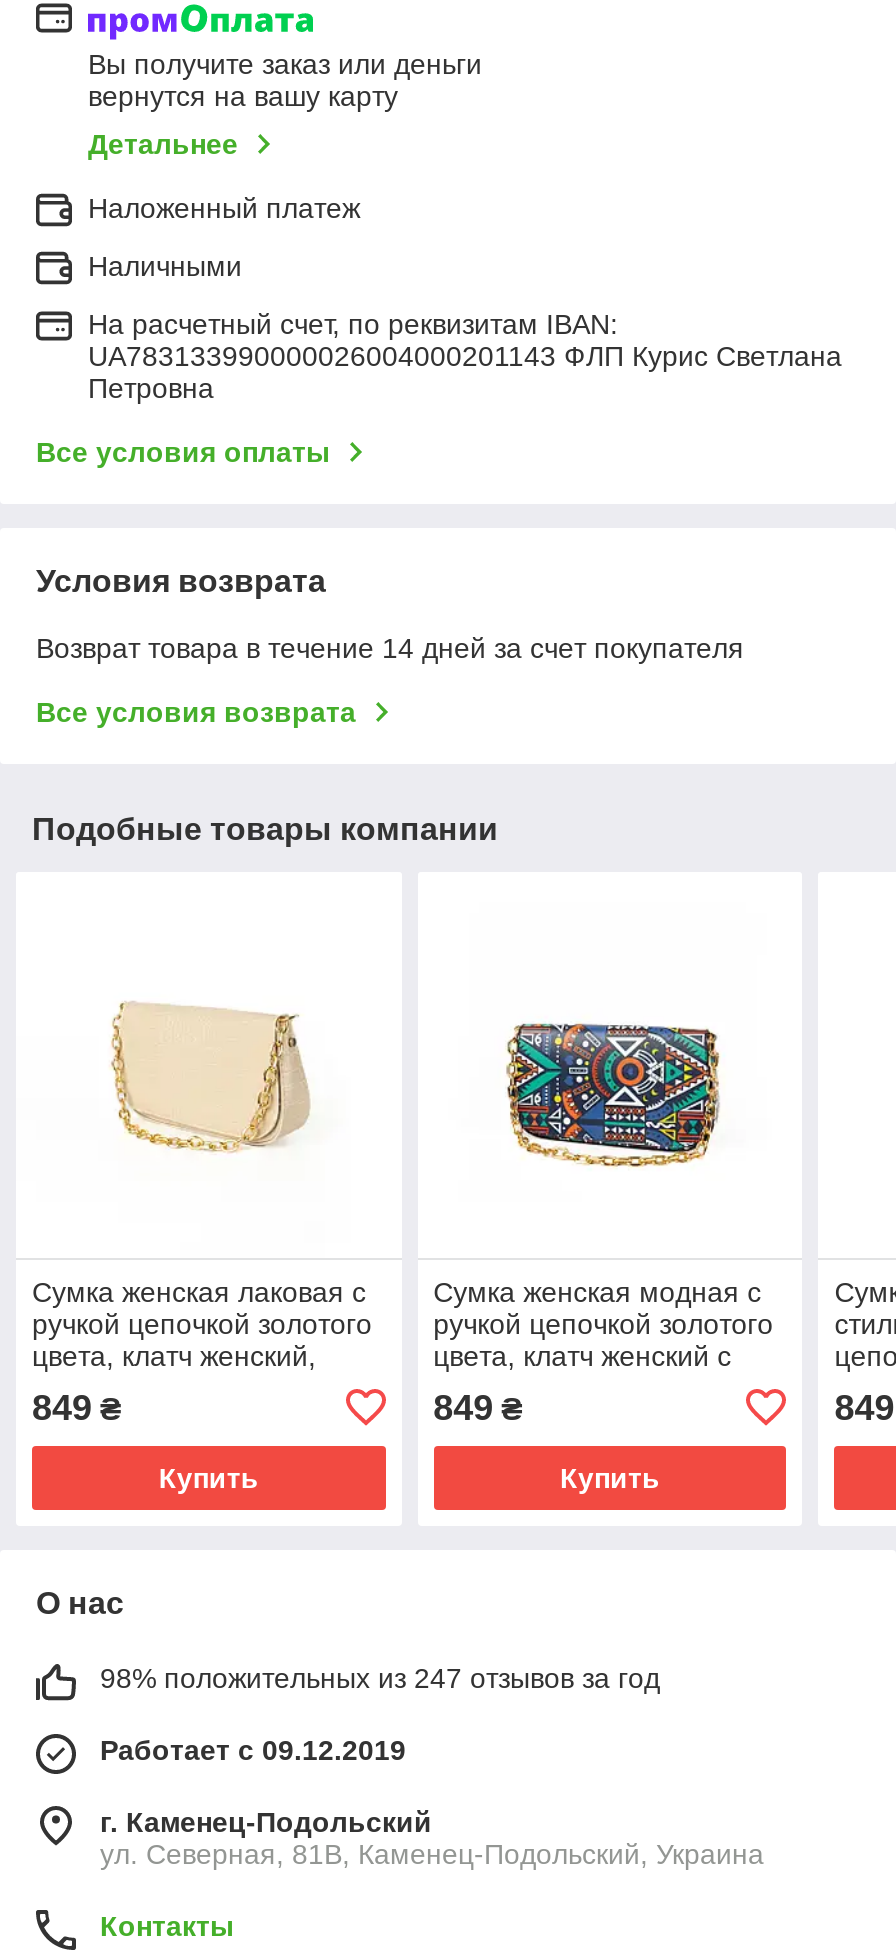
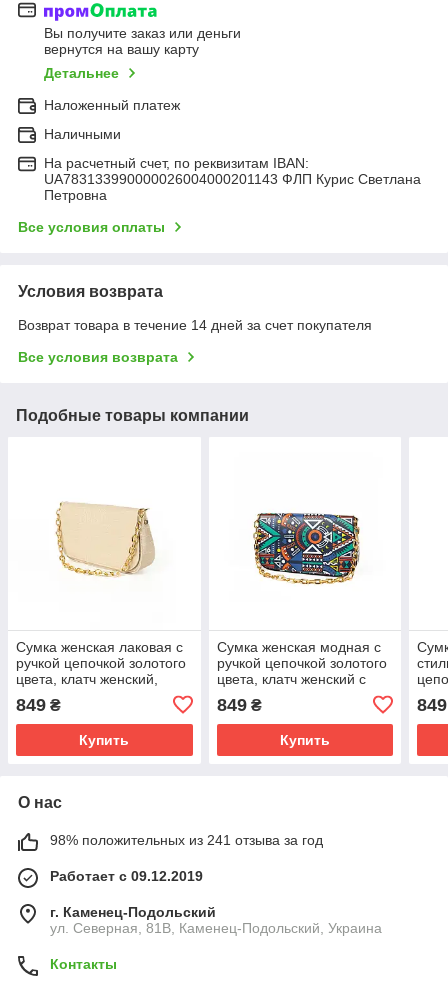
- 98% положительных из 247 отзывов за год
+ 98% положительных из 241 отзыва за год
